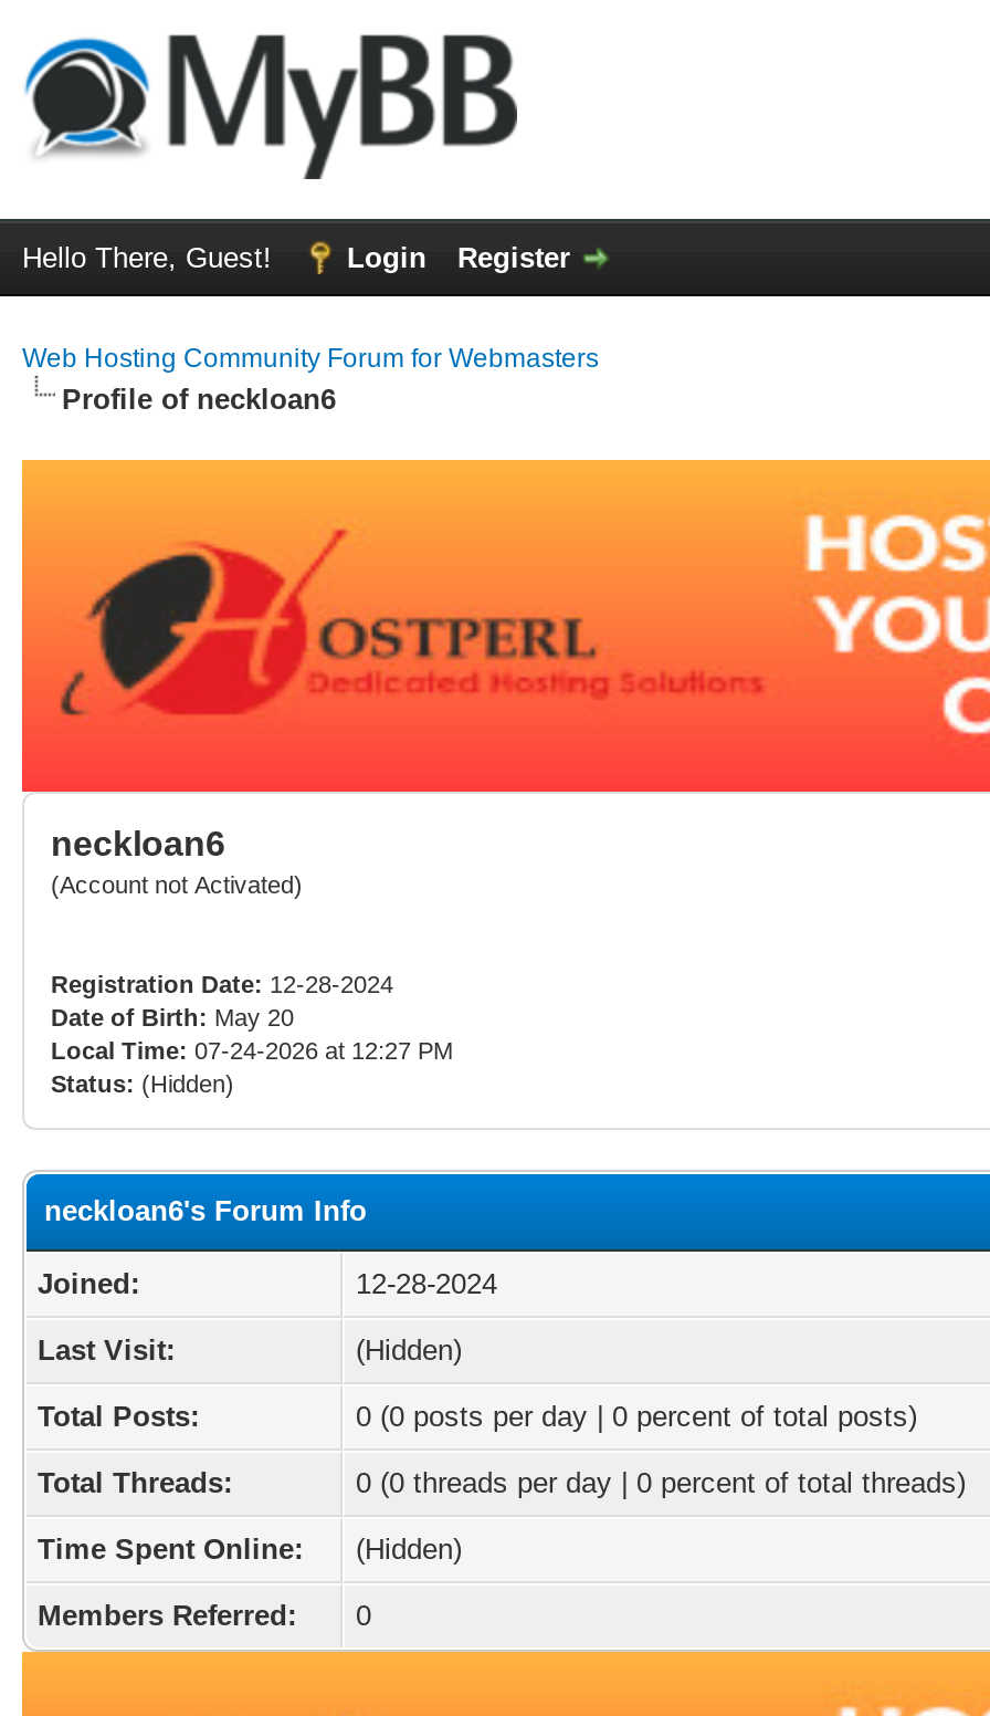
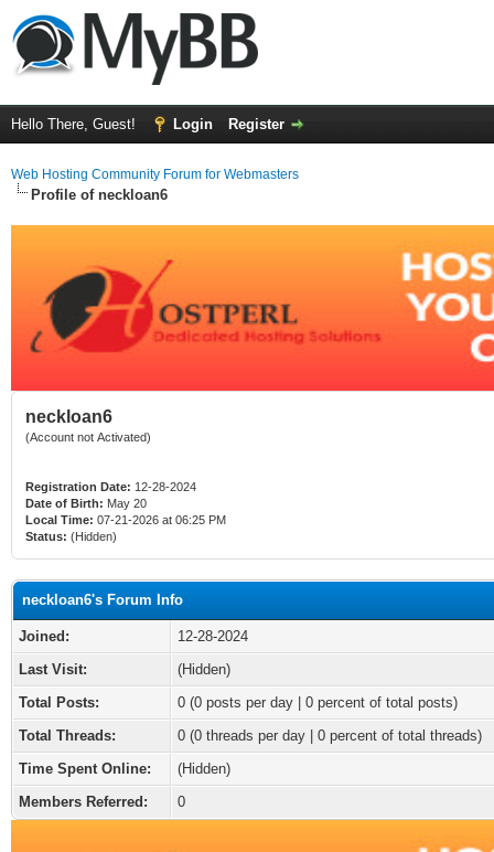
- Local Time: 07-24-2026 at 12:27 PM
+ Local Time: 07-21-2026 at 06:25 PM
